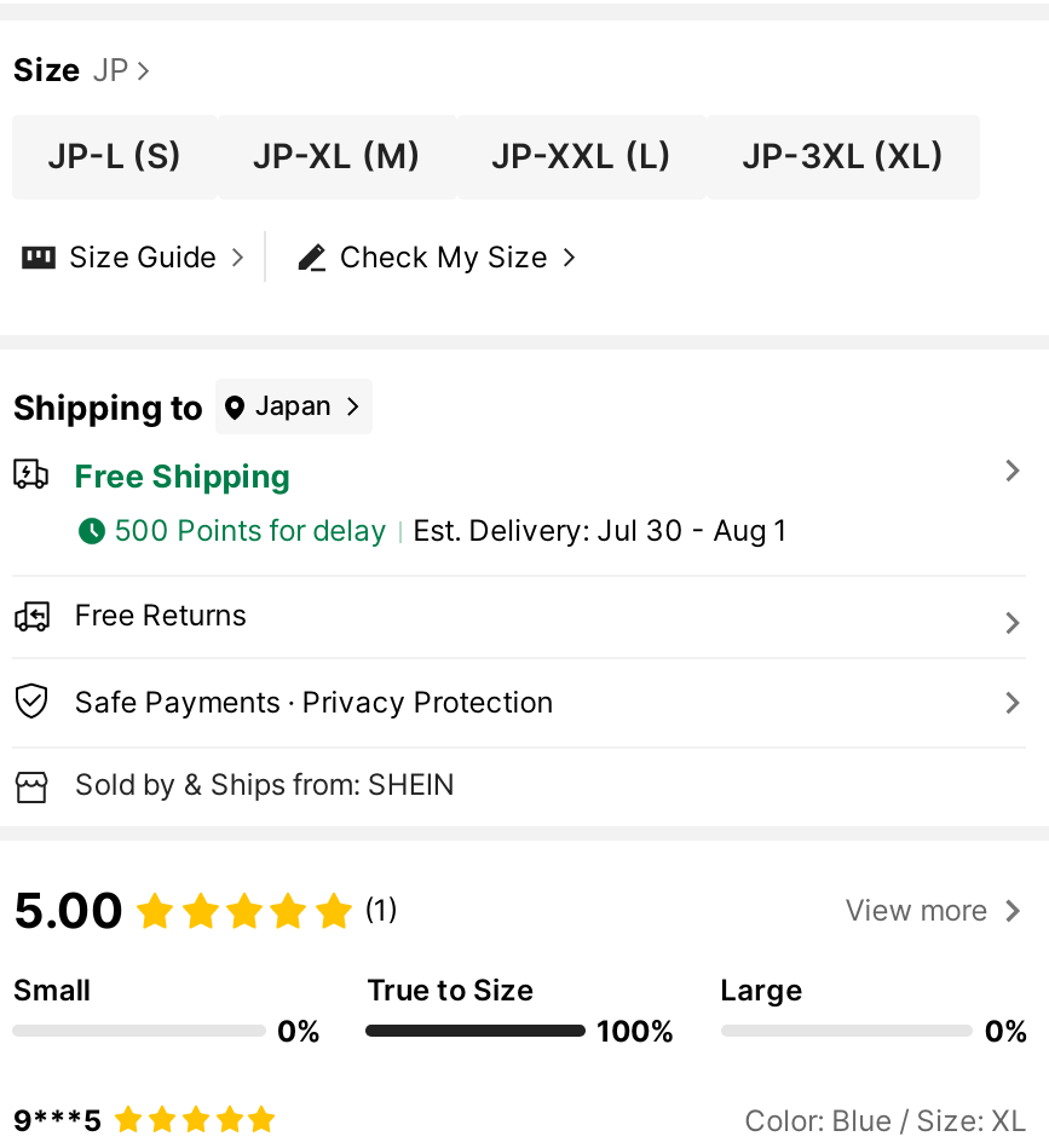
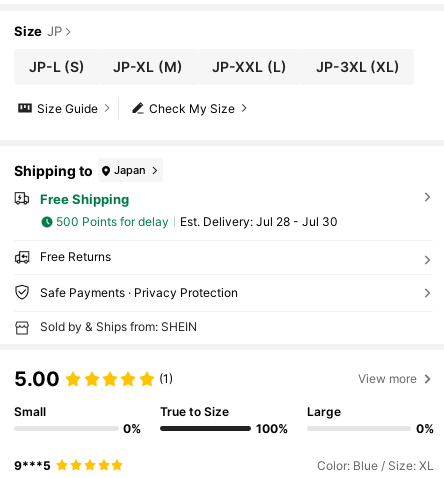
- Est. Delivery: Jul 30 - Aug 1
+ Est. Delivery: Jul 28 - Jul 30
